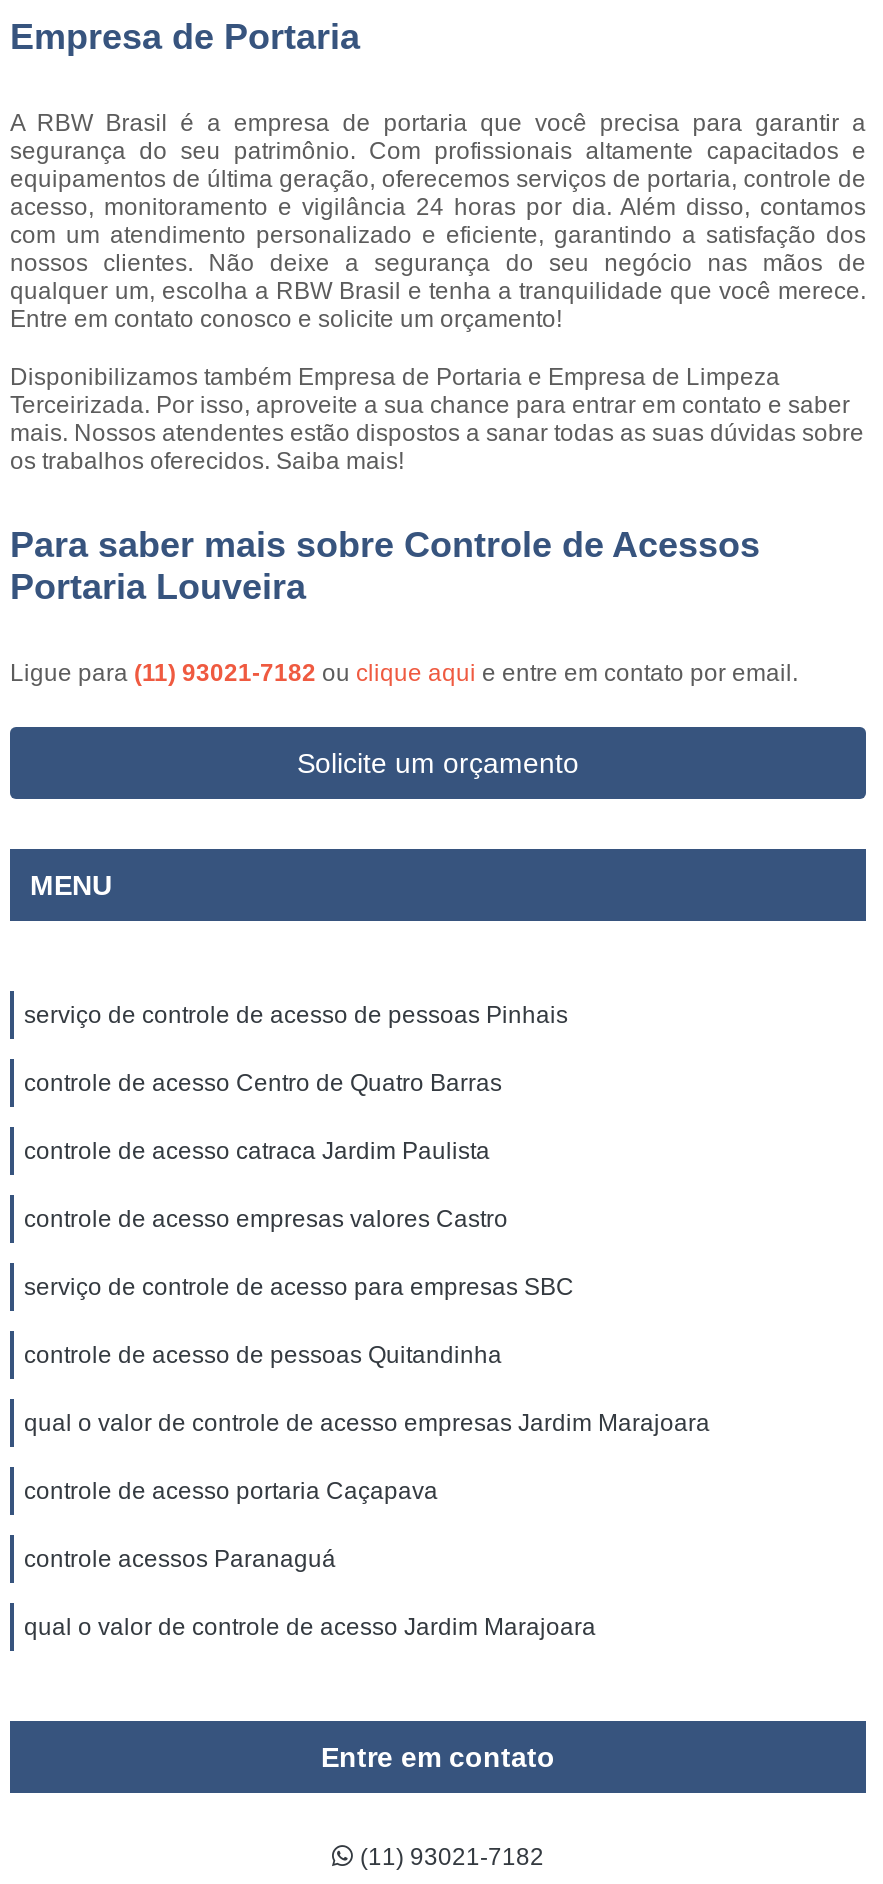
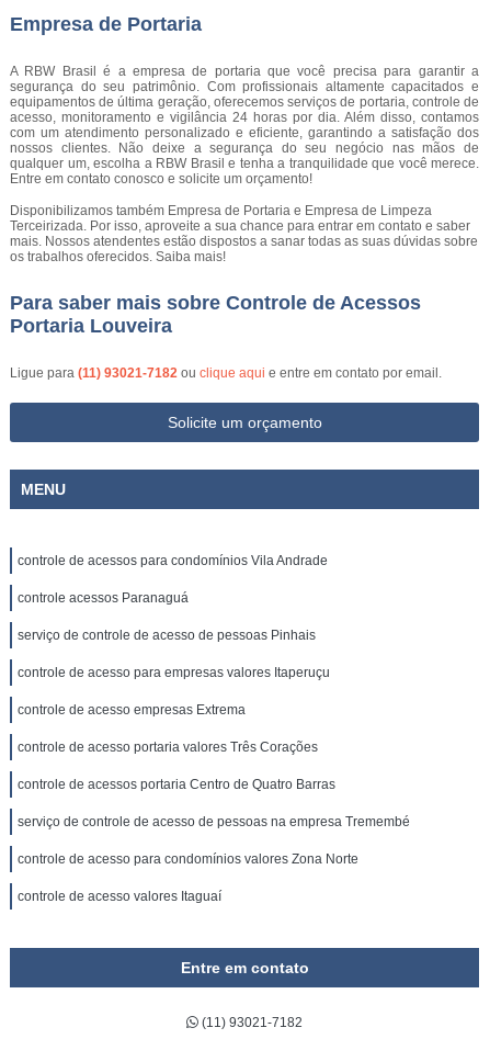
moved down: serviço de controle de acesso de pessoas Pinhais

- controle de acesso Centro de Quatro Barras
- controle de acesso catraca Jardim Paulista
- controle de acesso empresas valores Castro
- serviço de controle de acesso para empresas SBC
- controle de acesso de pessoas Quitandinha
- qual o valor de controle de acesso empresas Jardim Marajoara
- controle de acesso portaria Caçapava
+ controle de acessos para condomínios Vila Andrade

moved up: controle acessos Paranaguá

- qual o valor de controle de acesso Jardim Marajoara
+ controle de acesso para empresas valores Itaperuçu
+ controle de acesso empresas Extrema
+ controle de acesso portaria valores Três Corações
+ controle de acessos portaria Centro de Quatro Barras
+ serviço de controle de acesso de pessoas na empresa Tremembé
+ controle de acesso para condomínios valores Zona Norte
+ controle de acesso valores Itaguaí
